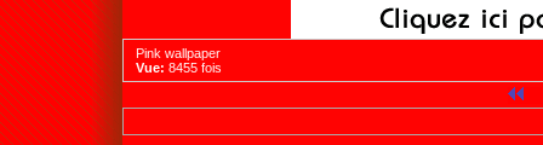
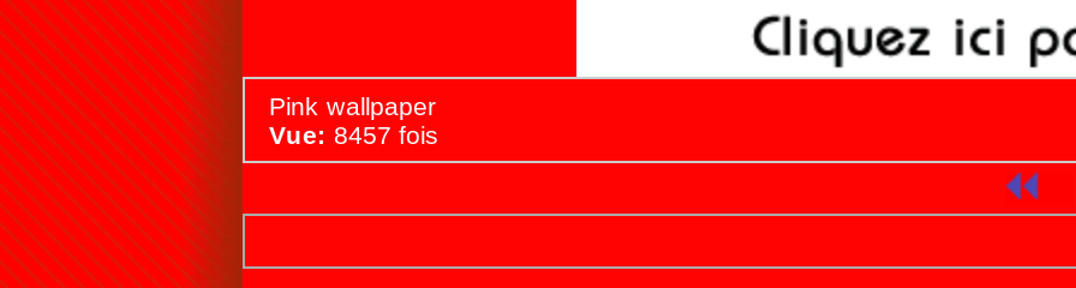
- Vue: 8455 fois
+ Vue: 8457 fois
